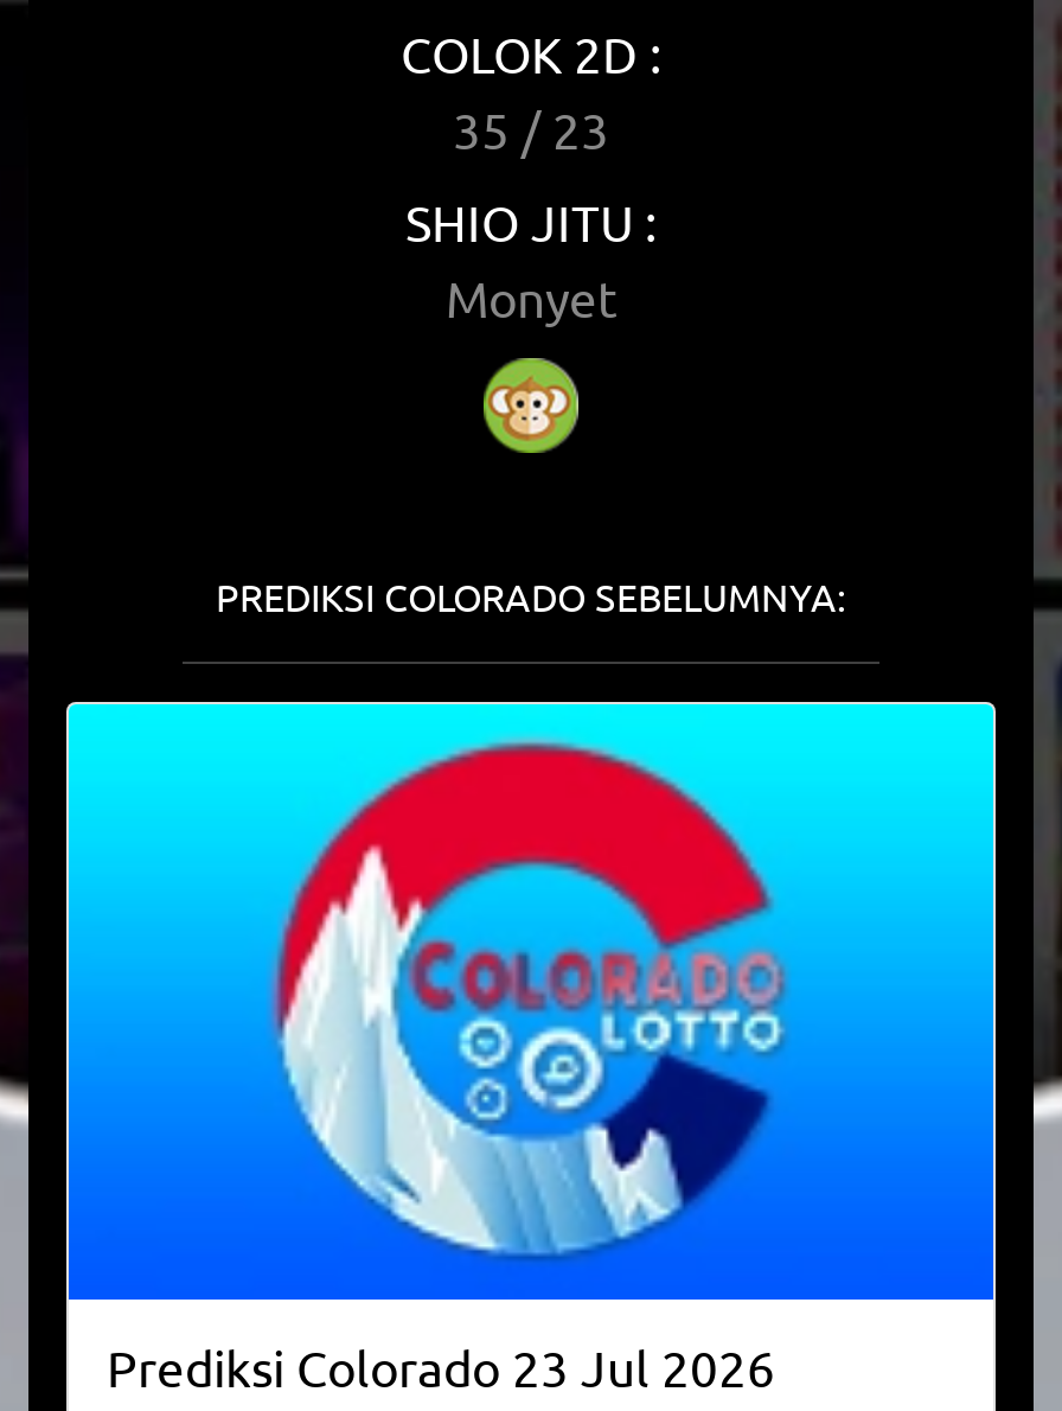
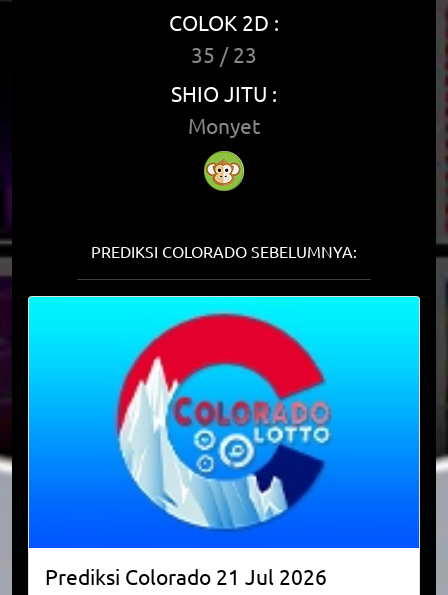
- Prediksi Colorado 23 Jul 2026
+ Prediksi Colorado 21 Jul 2026
